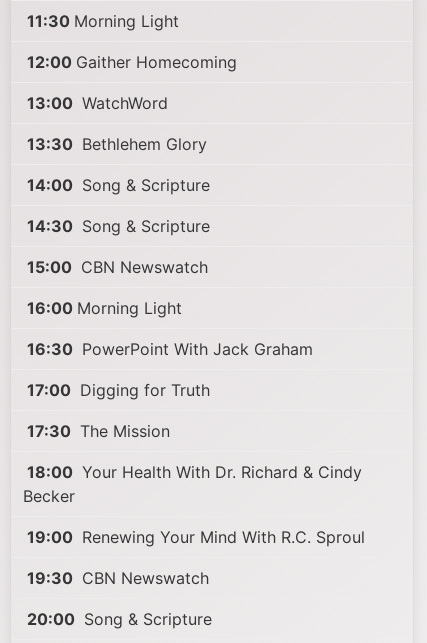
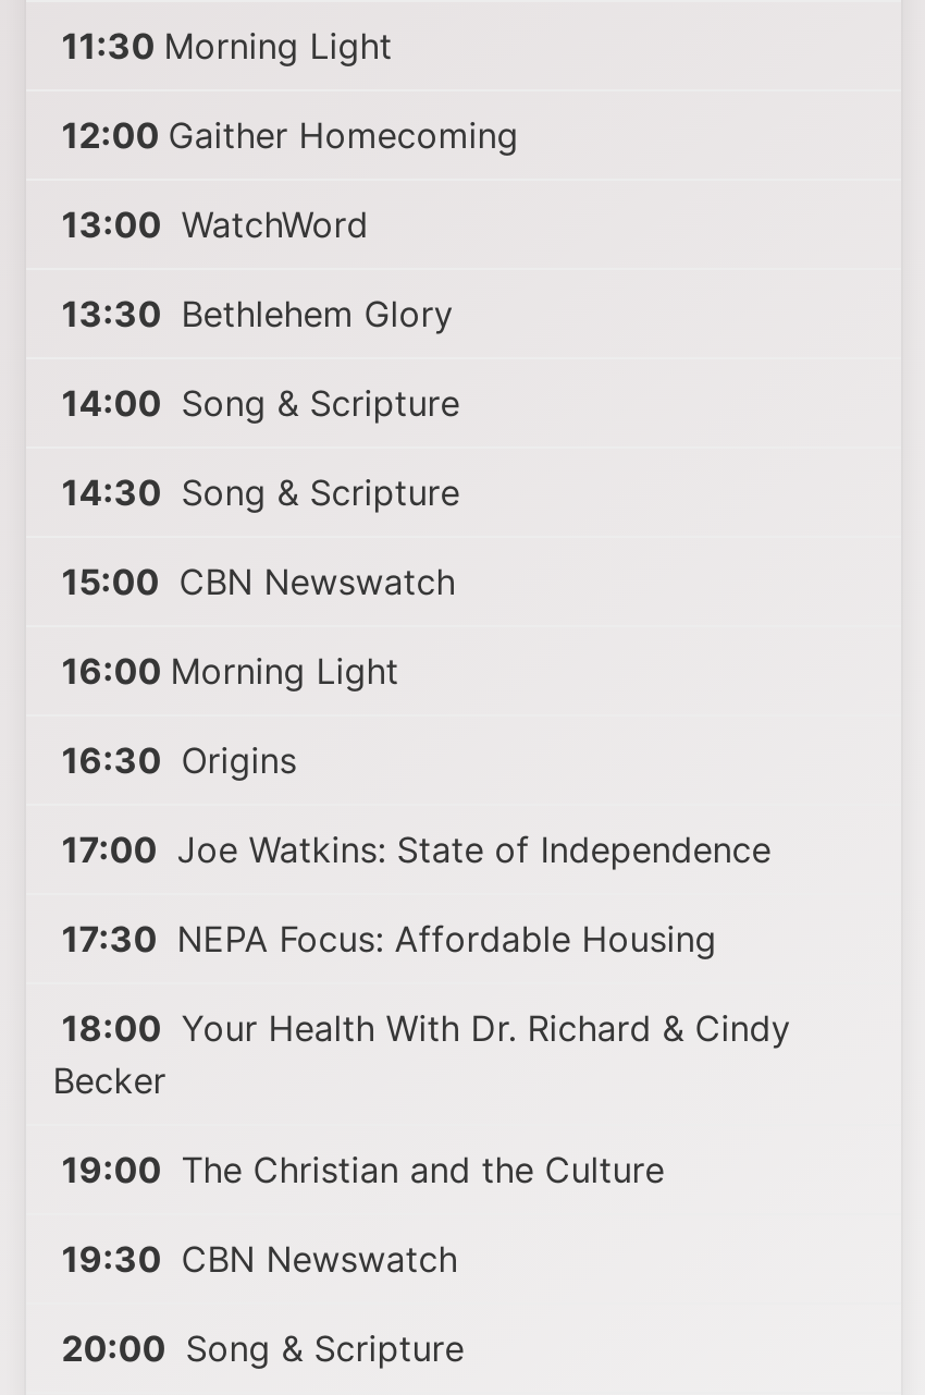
- 16:30 PowerPoint With Jack Graham
+ 16:30 Origins

- 17:00 Digging for Truth
+ 17:00 Joe Watkins: State of Independence

- 17:30 The Mission
+ 17:30 NEPA Focus: Affordable Housing

- 19:00 Renewing Your Mind With R.C. Sproul
+ 19:00 The Christian and the Culture
